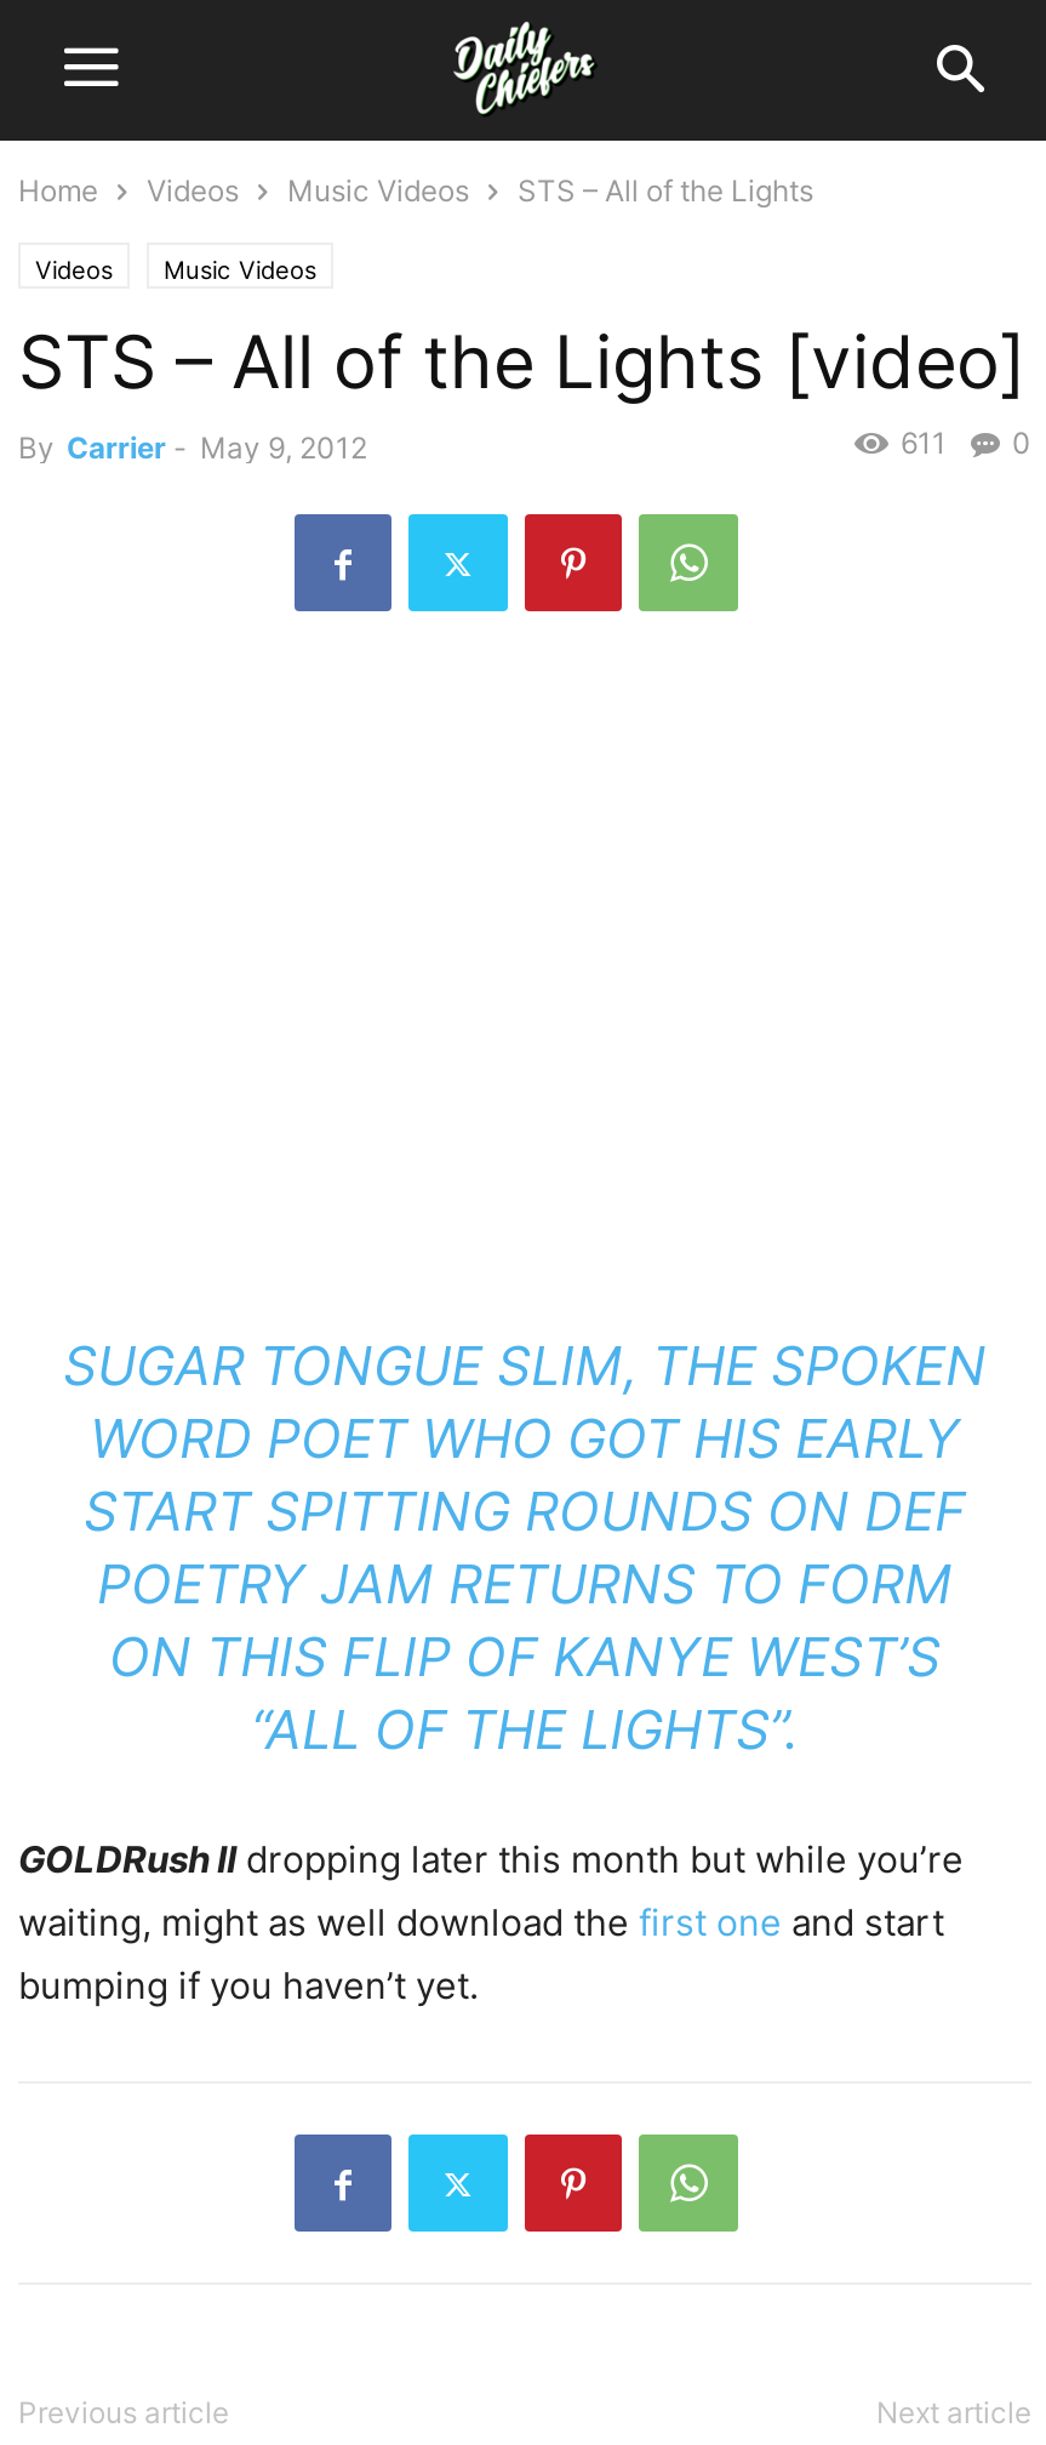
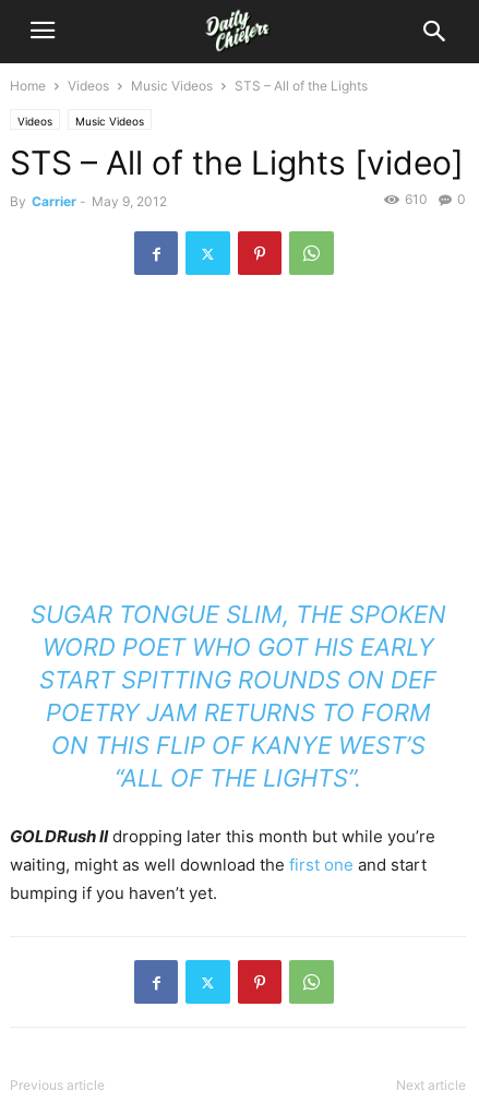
- 611 0
+ 610 0
